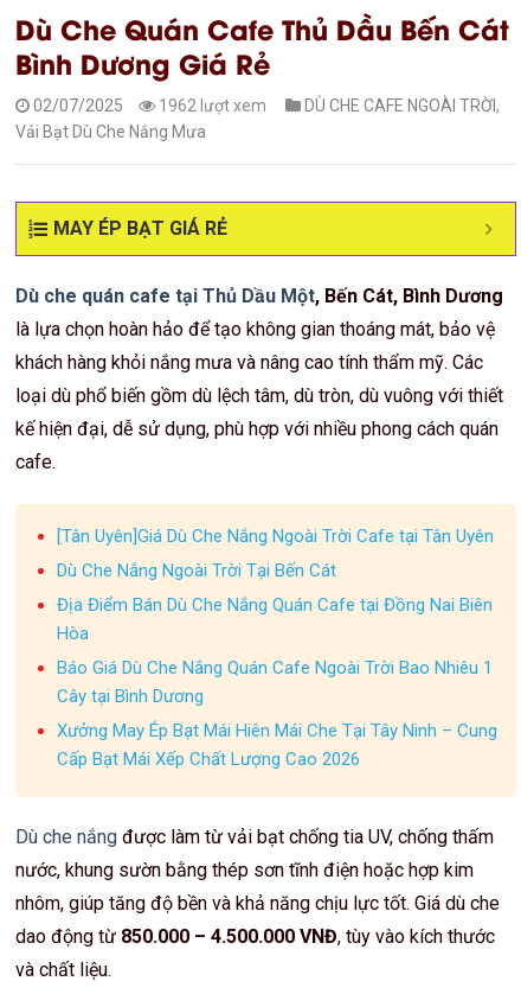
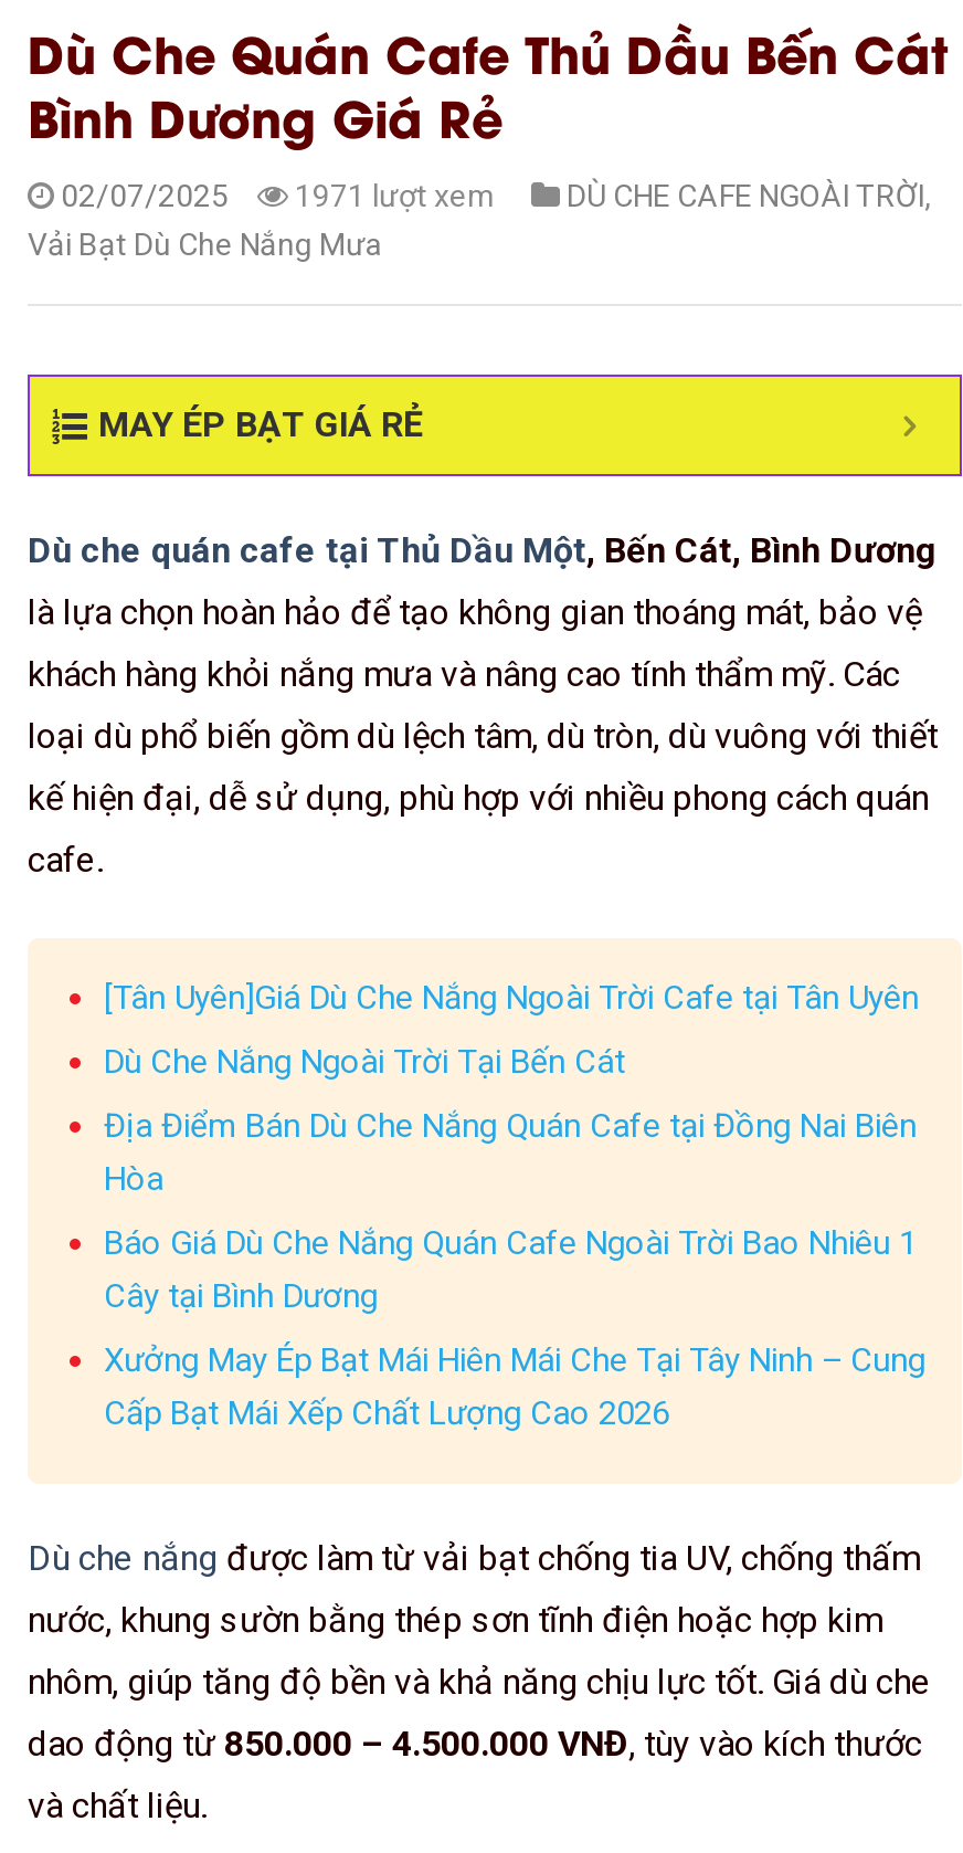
- 02/07/2025 1962 lượt xem DÙ CHE CAFE NGOÀI TRỜI,
+ 02/07/2025 1971 lượt xem DÙ CHE CAFE NGOÀI TRỜI,
